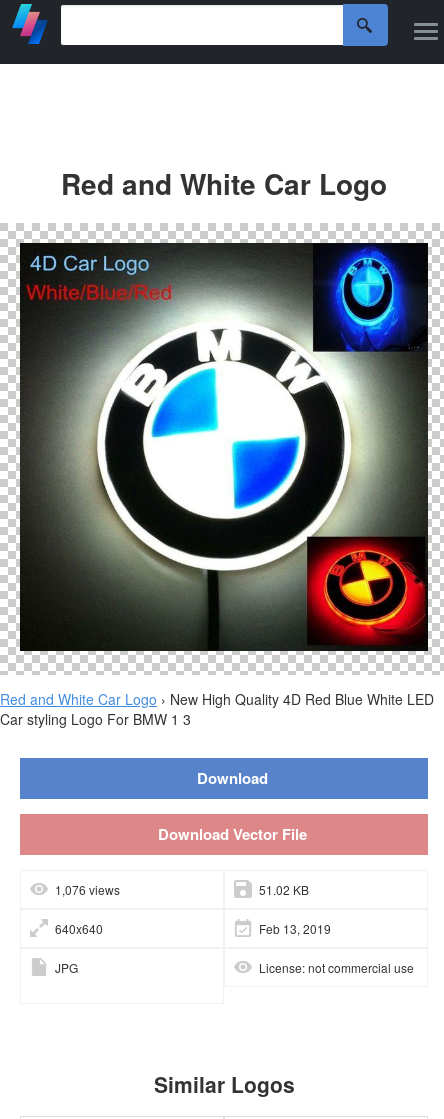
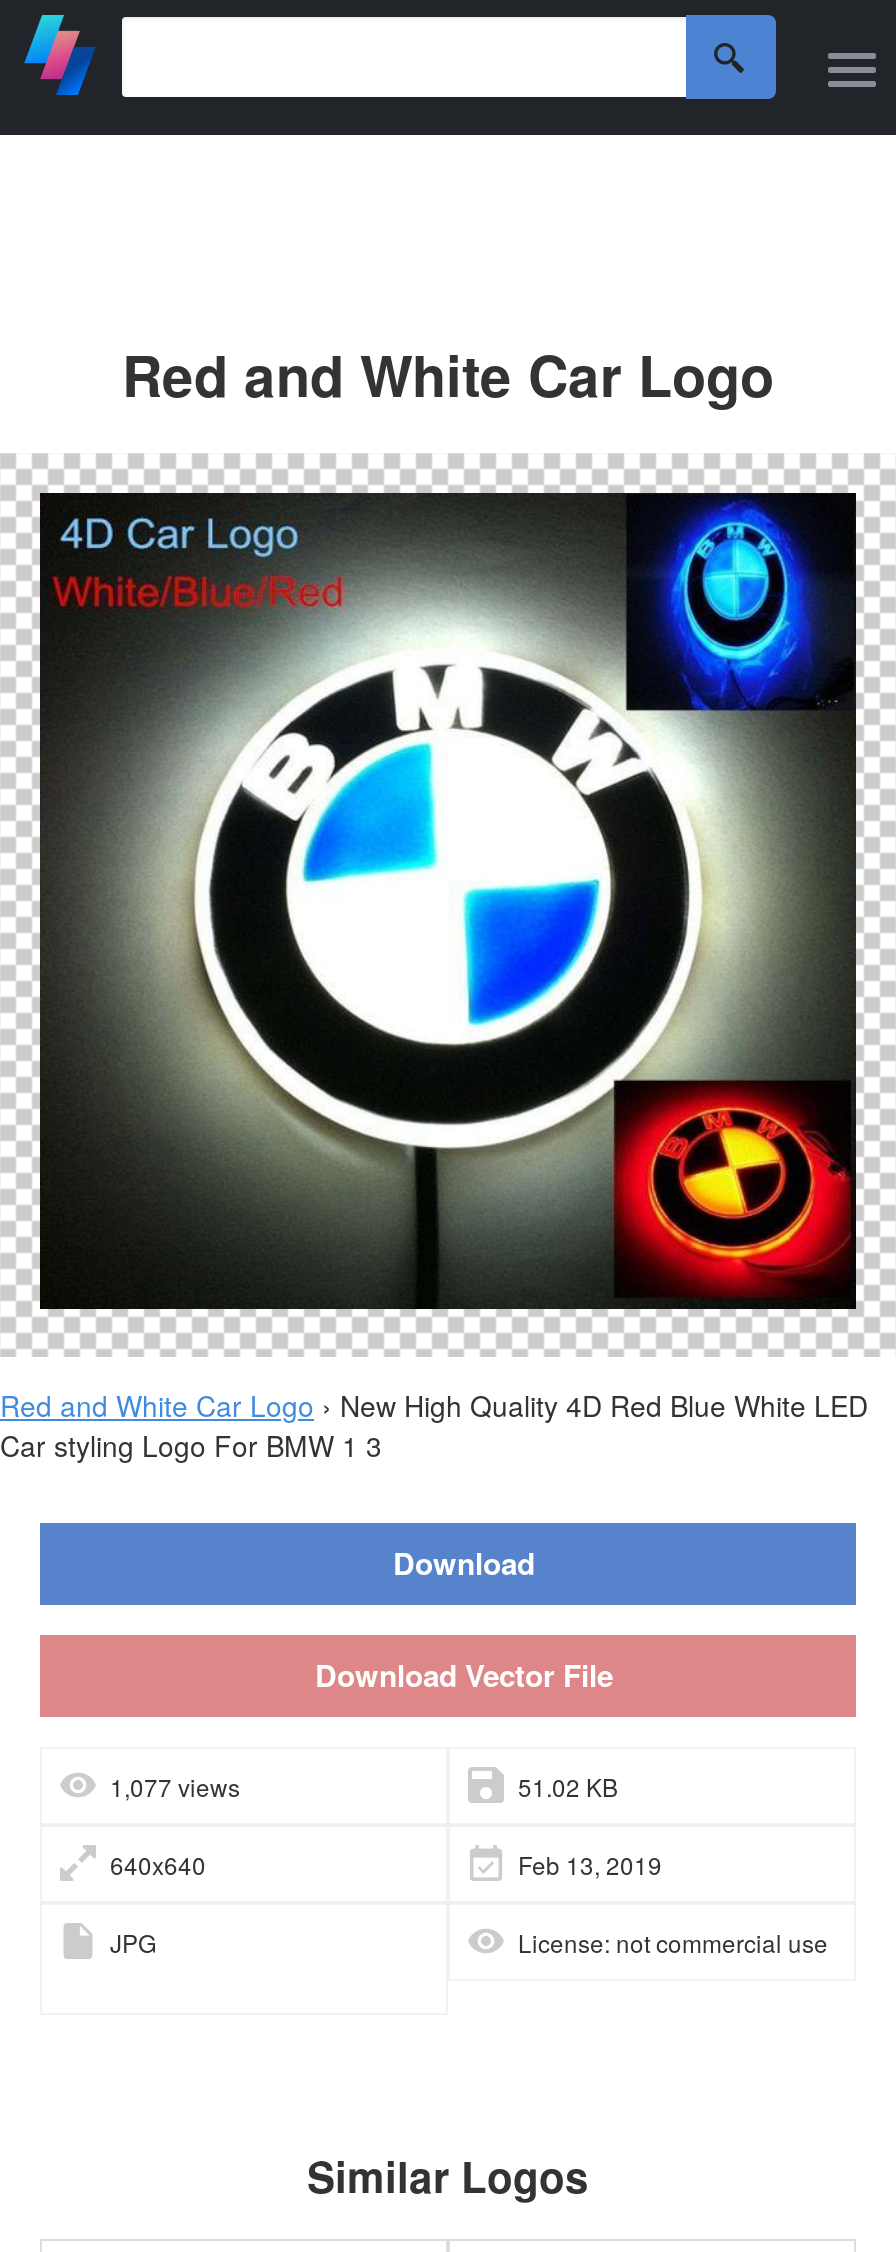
- 1,076 views
+ 1,077 views
